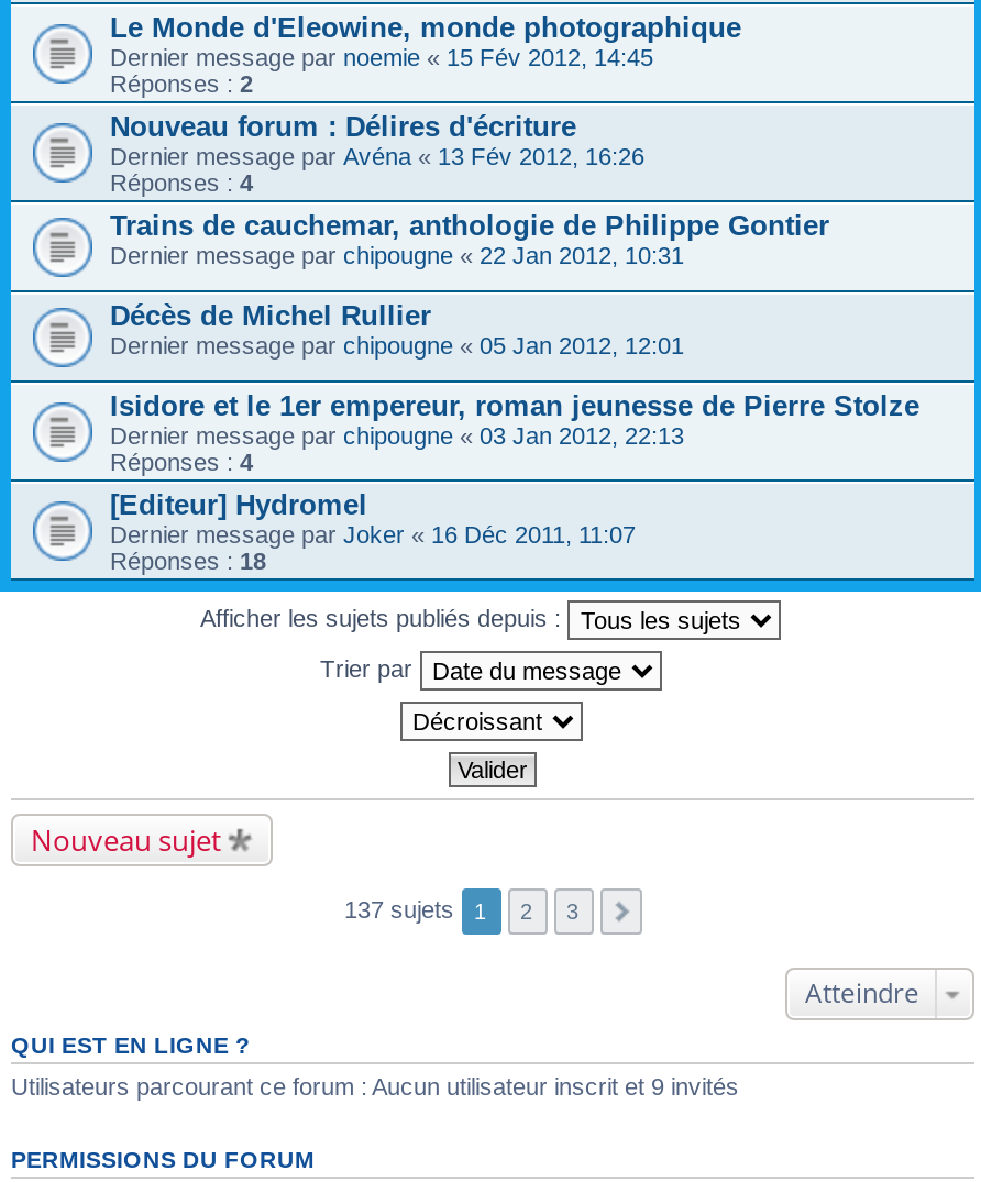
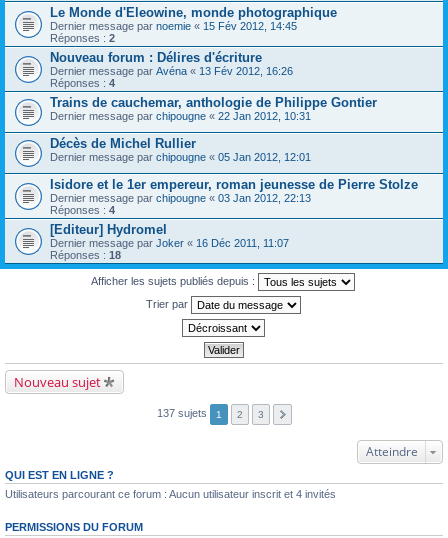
- Utilisateurs parcourant ce forum : Aucun utilisateur inscrit et 9 invités
+ Utilisateurs parcourant ce forum : Aucun utilisateur inscrit et 4 invités
